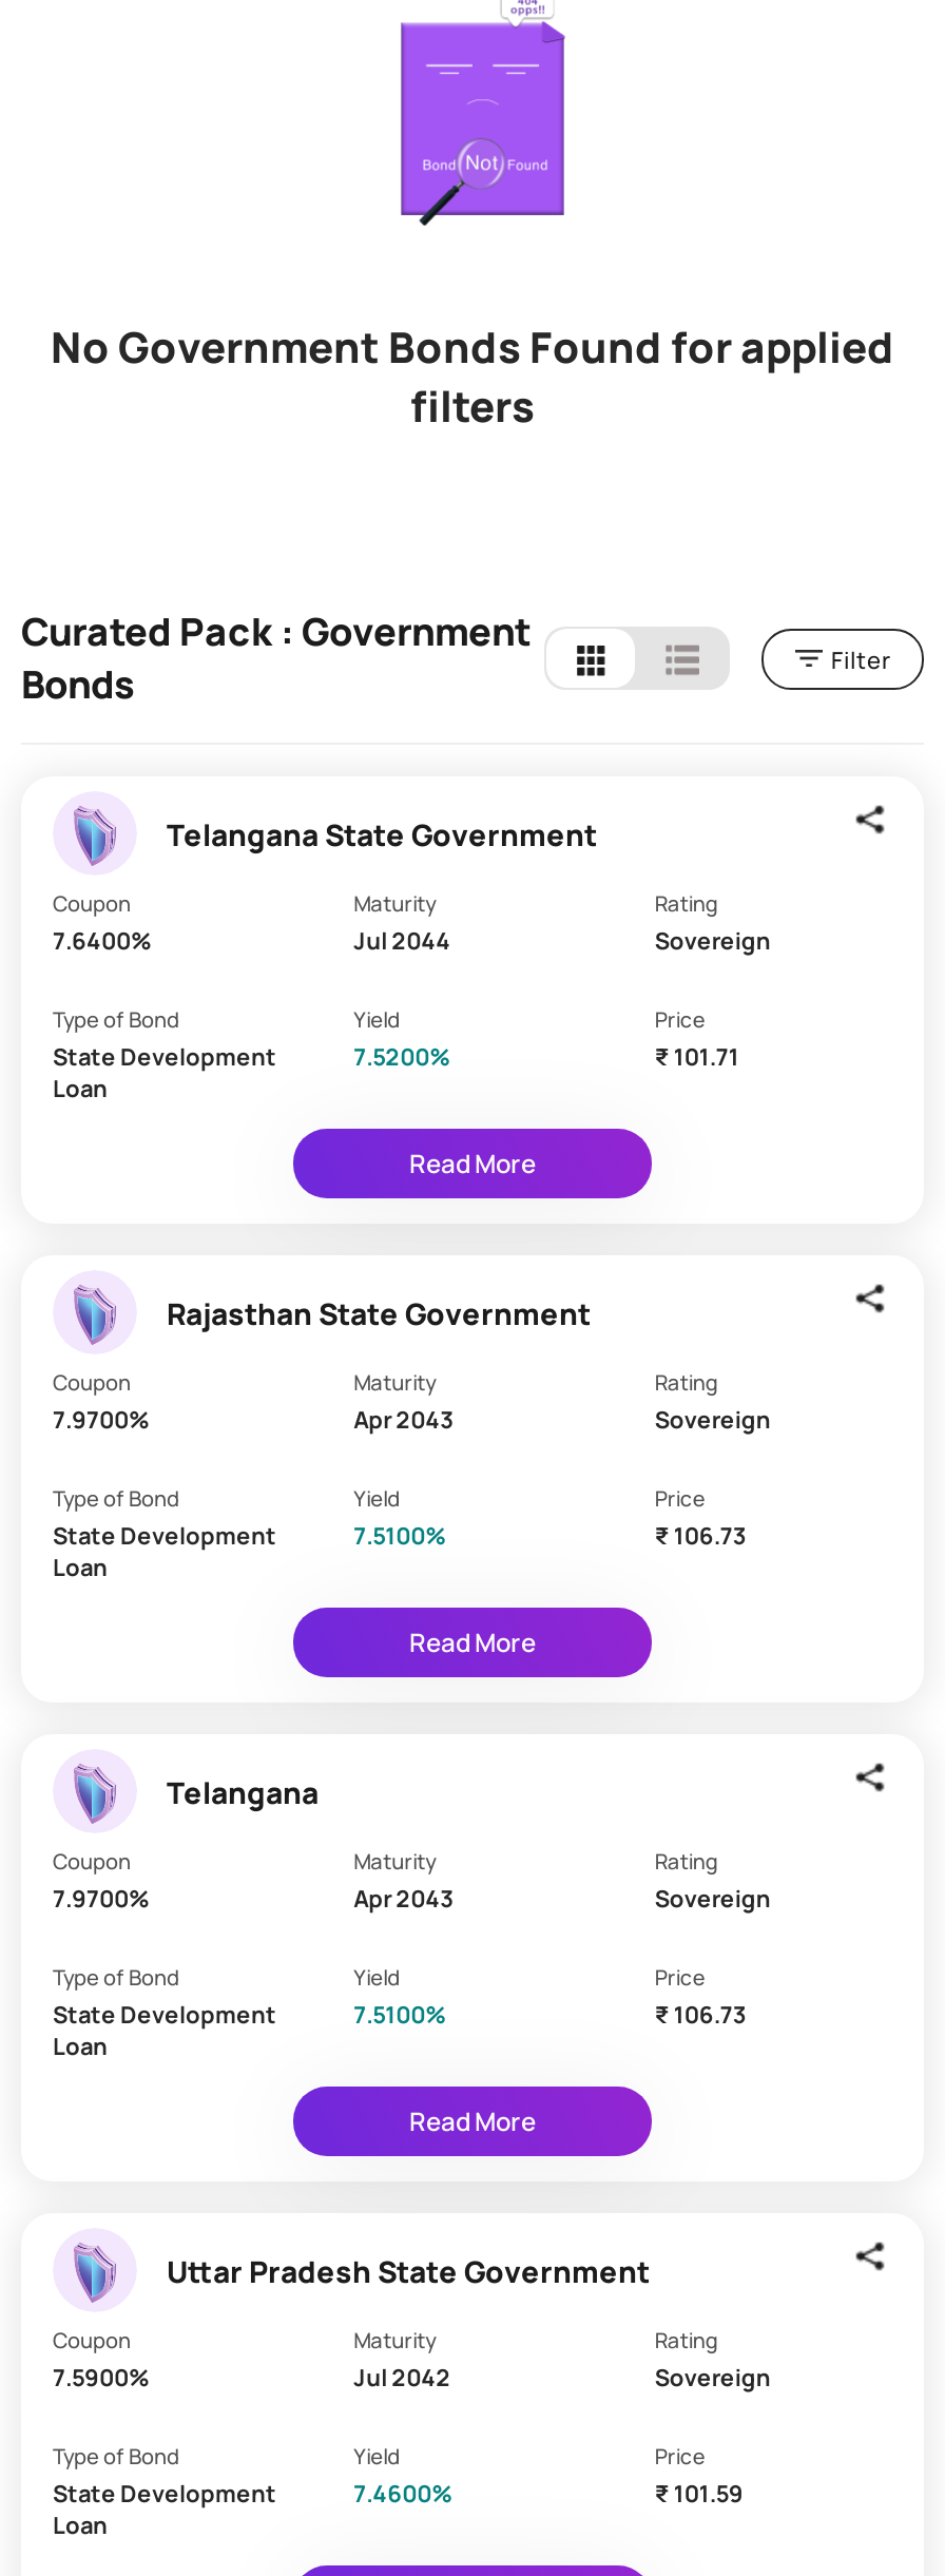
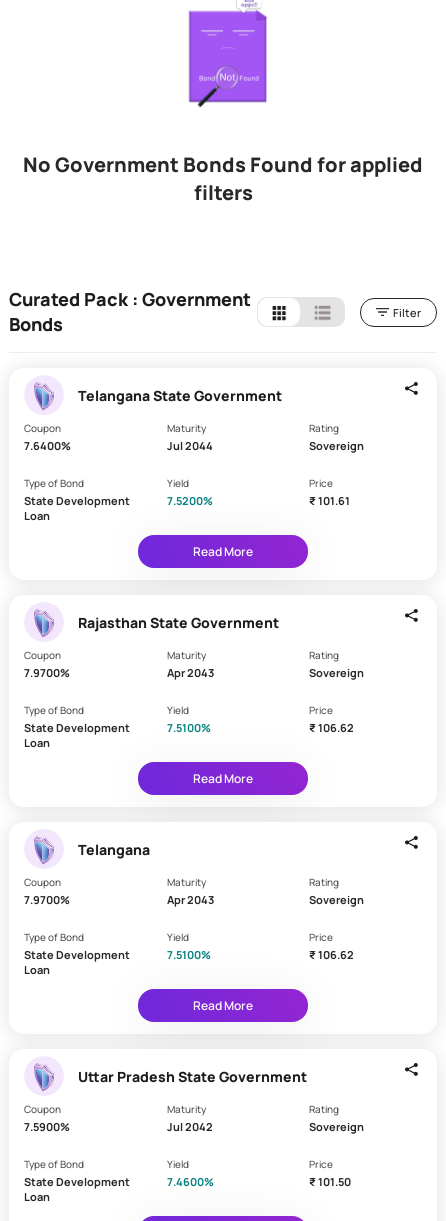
- ₹ 101.71
+ ₹ 101.61

- ₹ 106.73
+ ₹ 106.62

- ₹ 106.73
+ ₹ 106.62

- ₹ 101.59
+ ₹ 101.50
